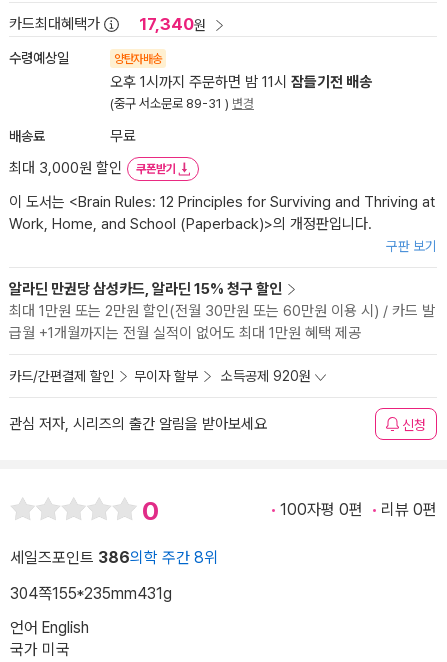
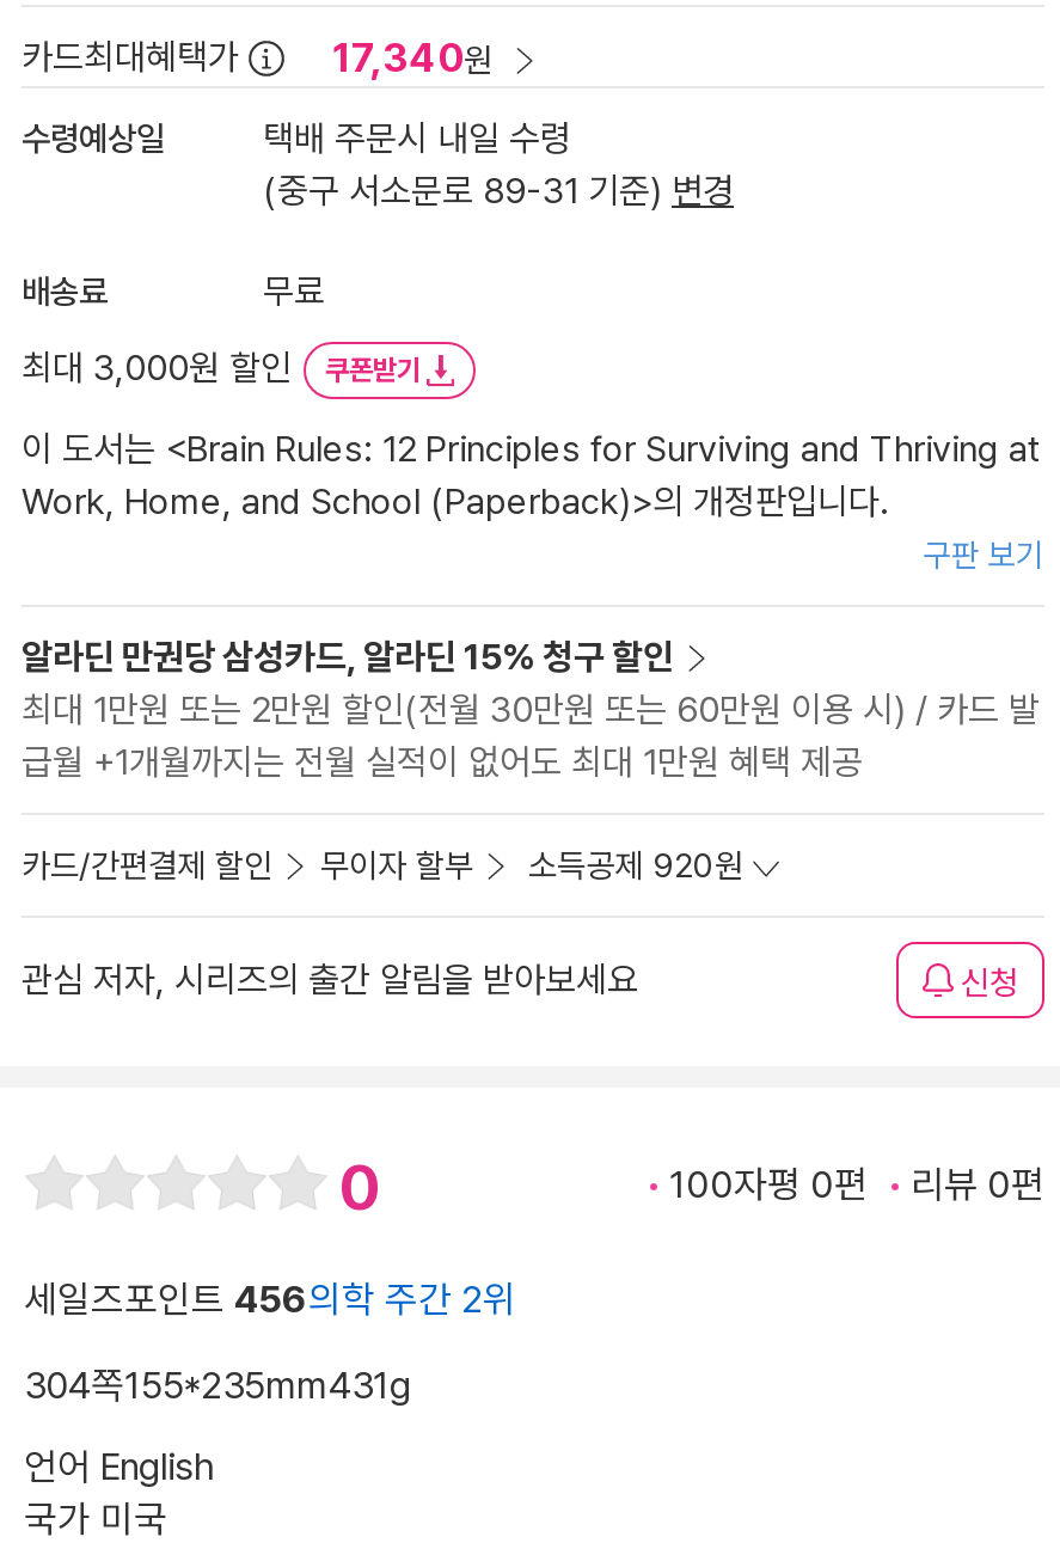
- 양탄자배송
- 오후 1시까지 주문하면 밤 11시 잠들기전 배송
- (중구 서소문로 89-31 ) 변경
+ 택배 주문시 내일 수령
+ (중구 서소문로 89-31 기준) 변경

- 세일즈포인트 386의학 주간 8위
+ 세일즈포인트 456의학 주간 2위
